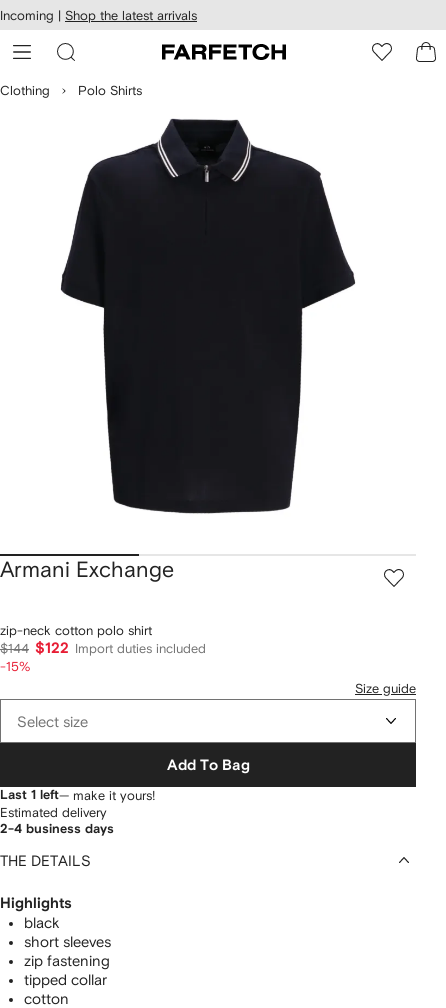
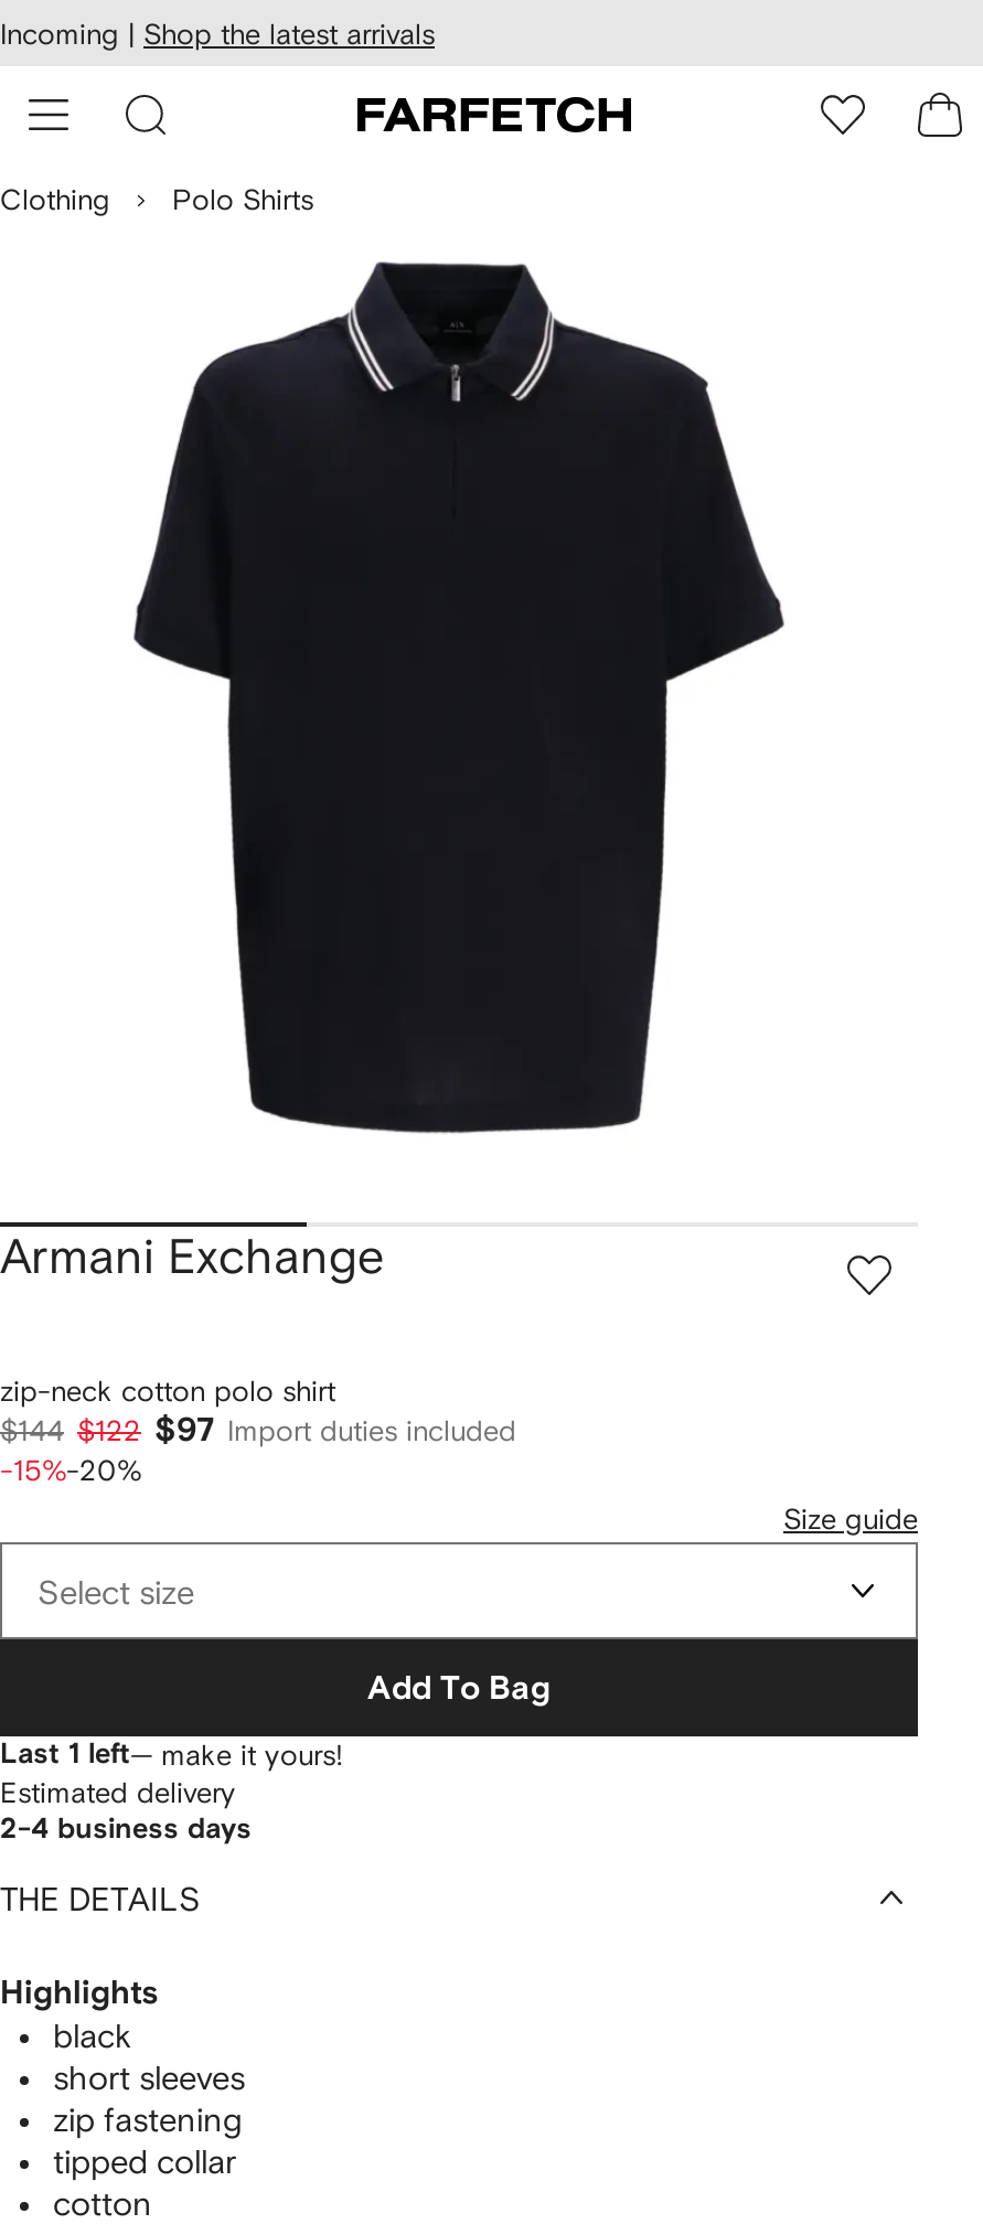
- $144 $122 Import duties included
- -15%
+ $144 $122 $97 Import duties included
+ -15%-20%
